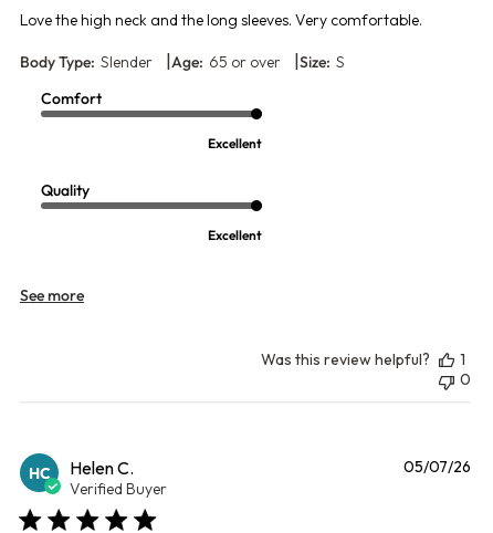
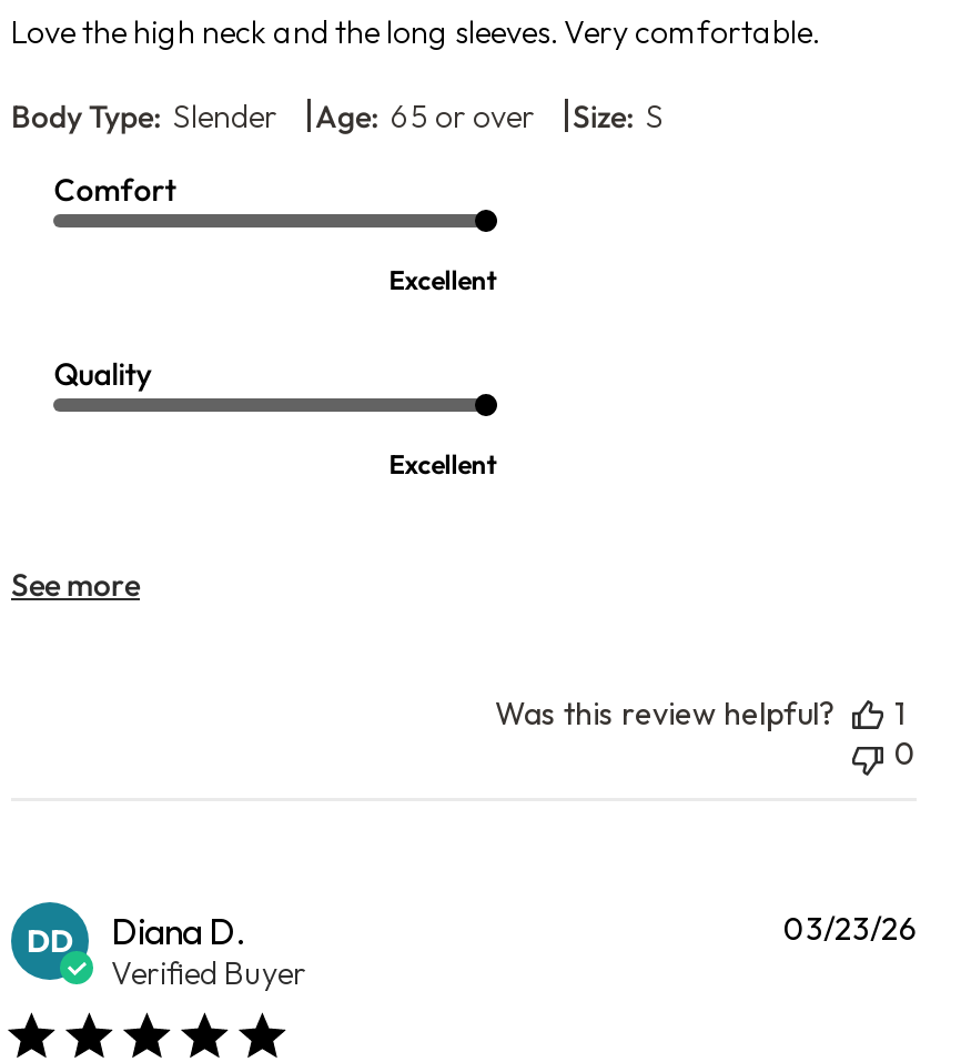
- HC
- Helen C.
+ DD
+ Diana D.

- 05/07/26
+ 03/23/26
